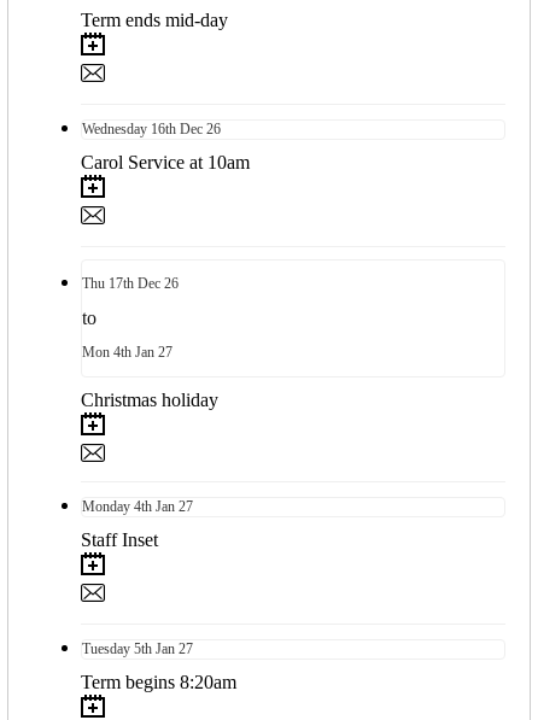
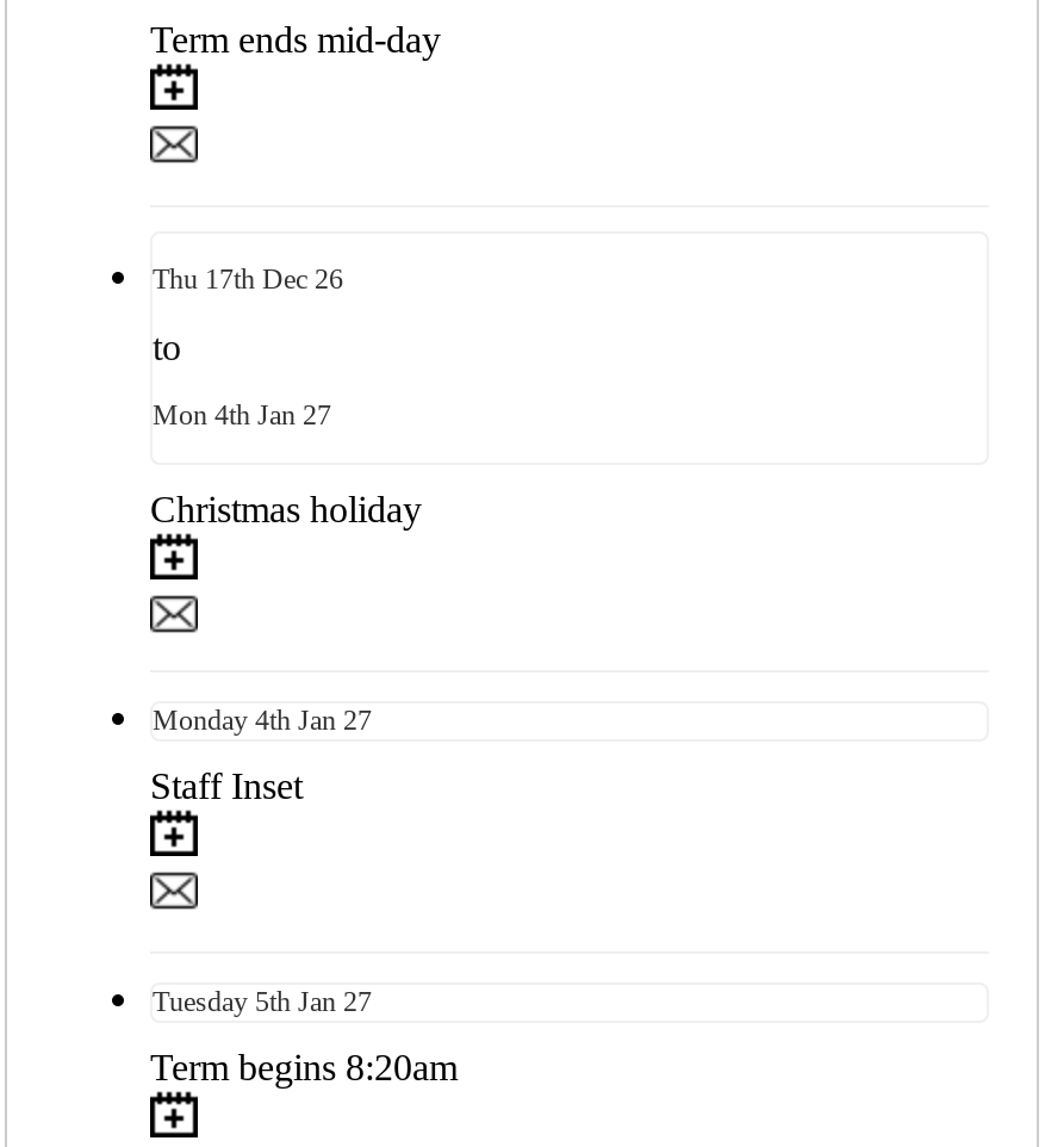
- Wednesday 16th Dec 26
- Carol Service at 10am
